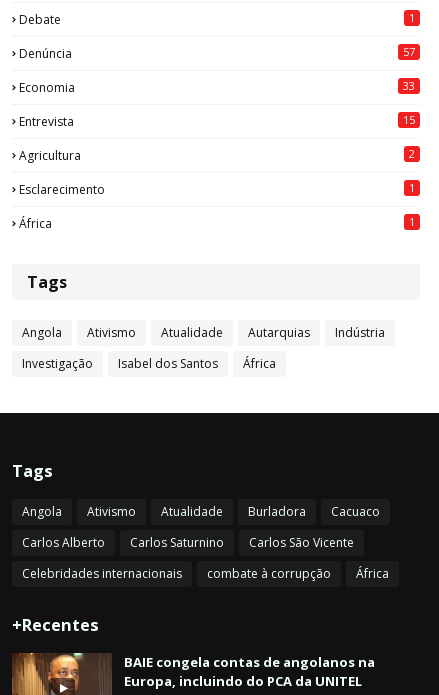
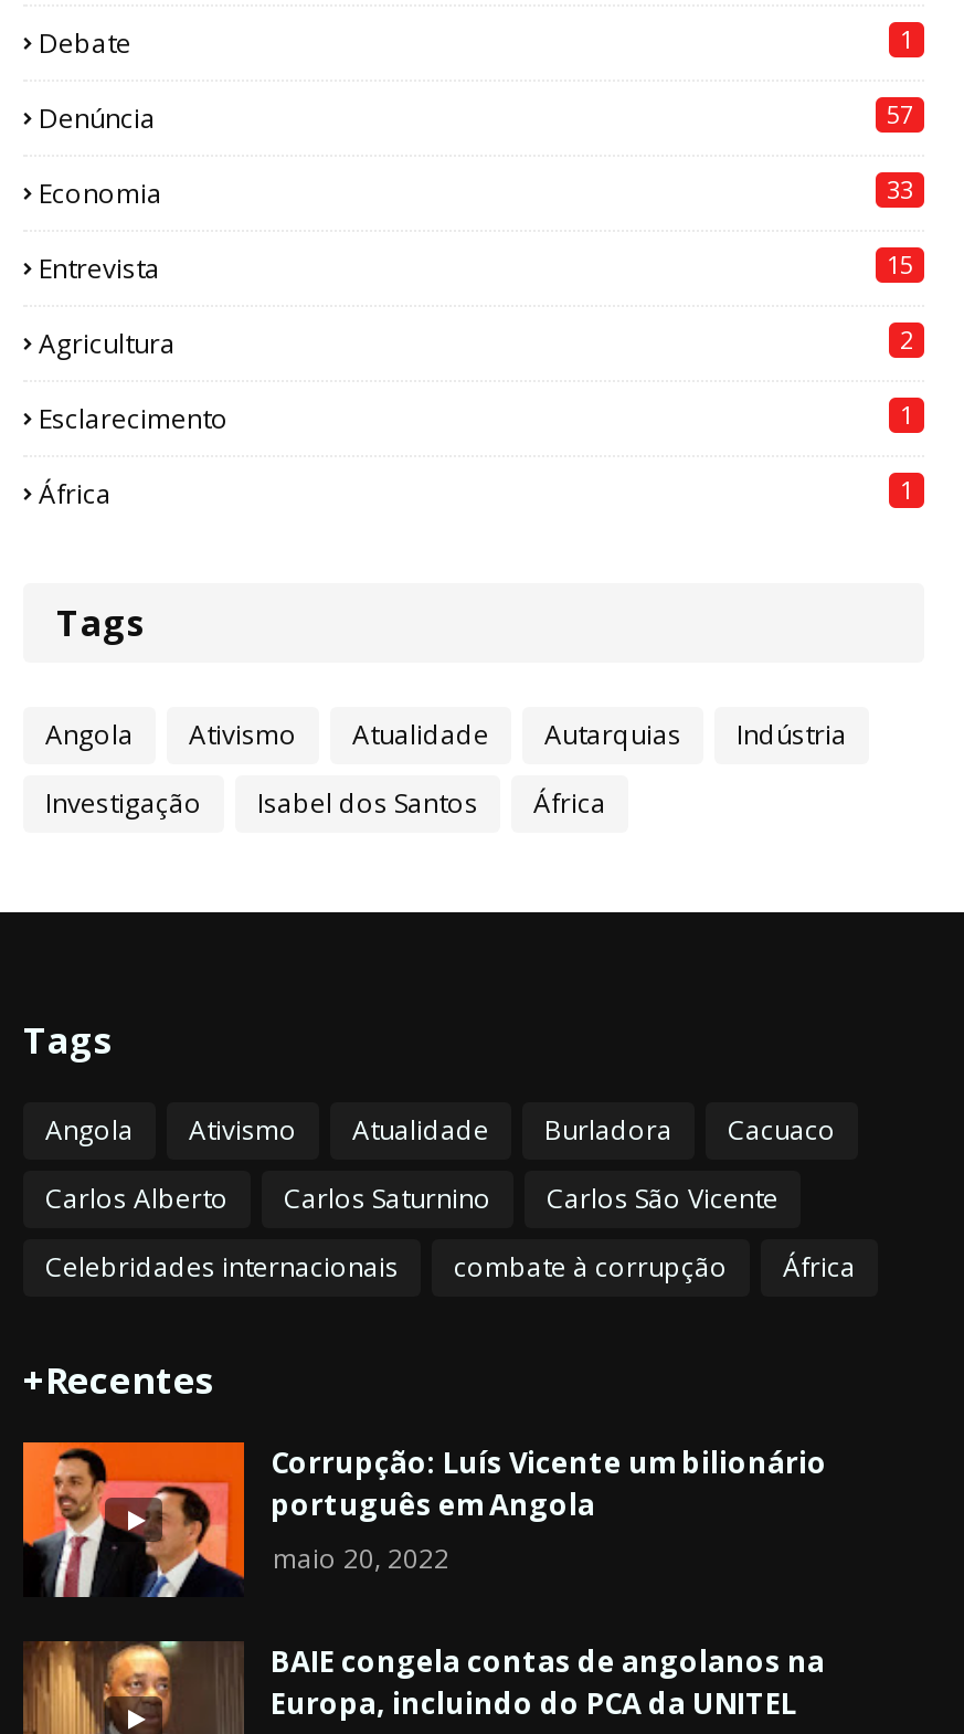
+ [image]
+ Corrupção: Luís Vicente um bilionário
+ português em Angola
+ maio 20, 2022
